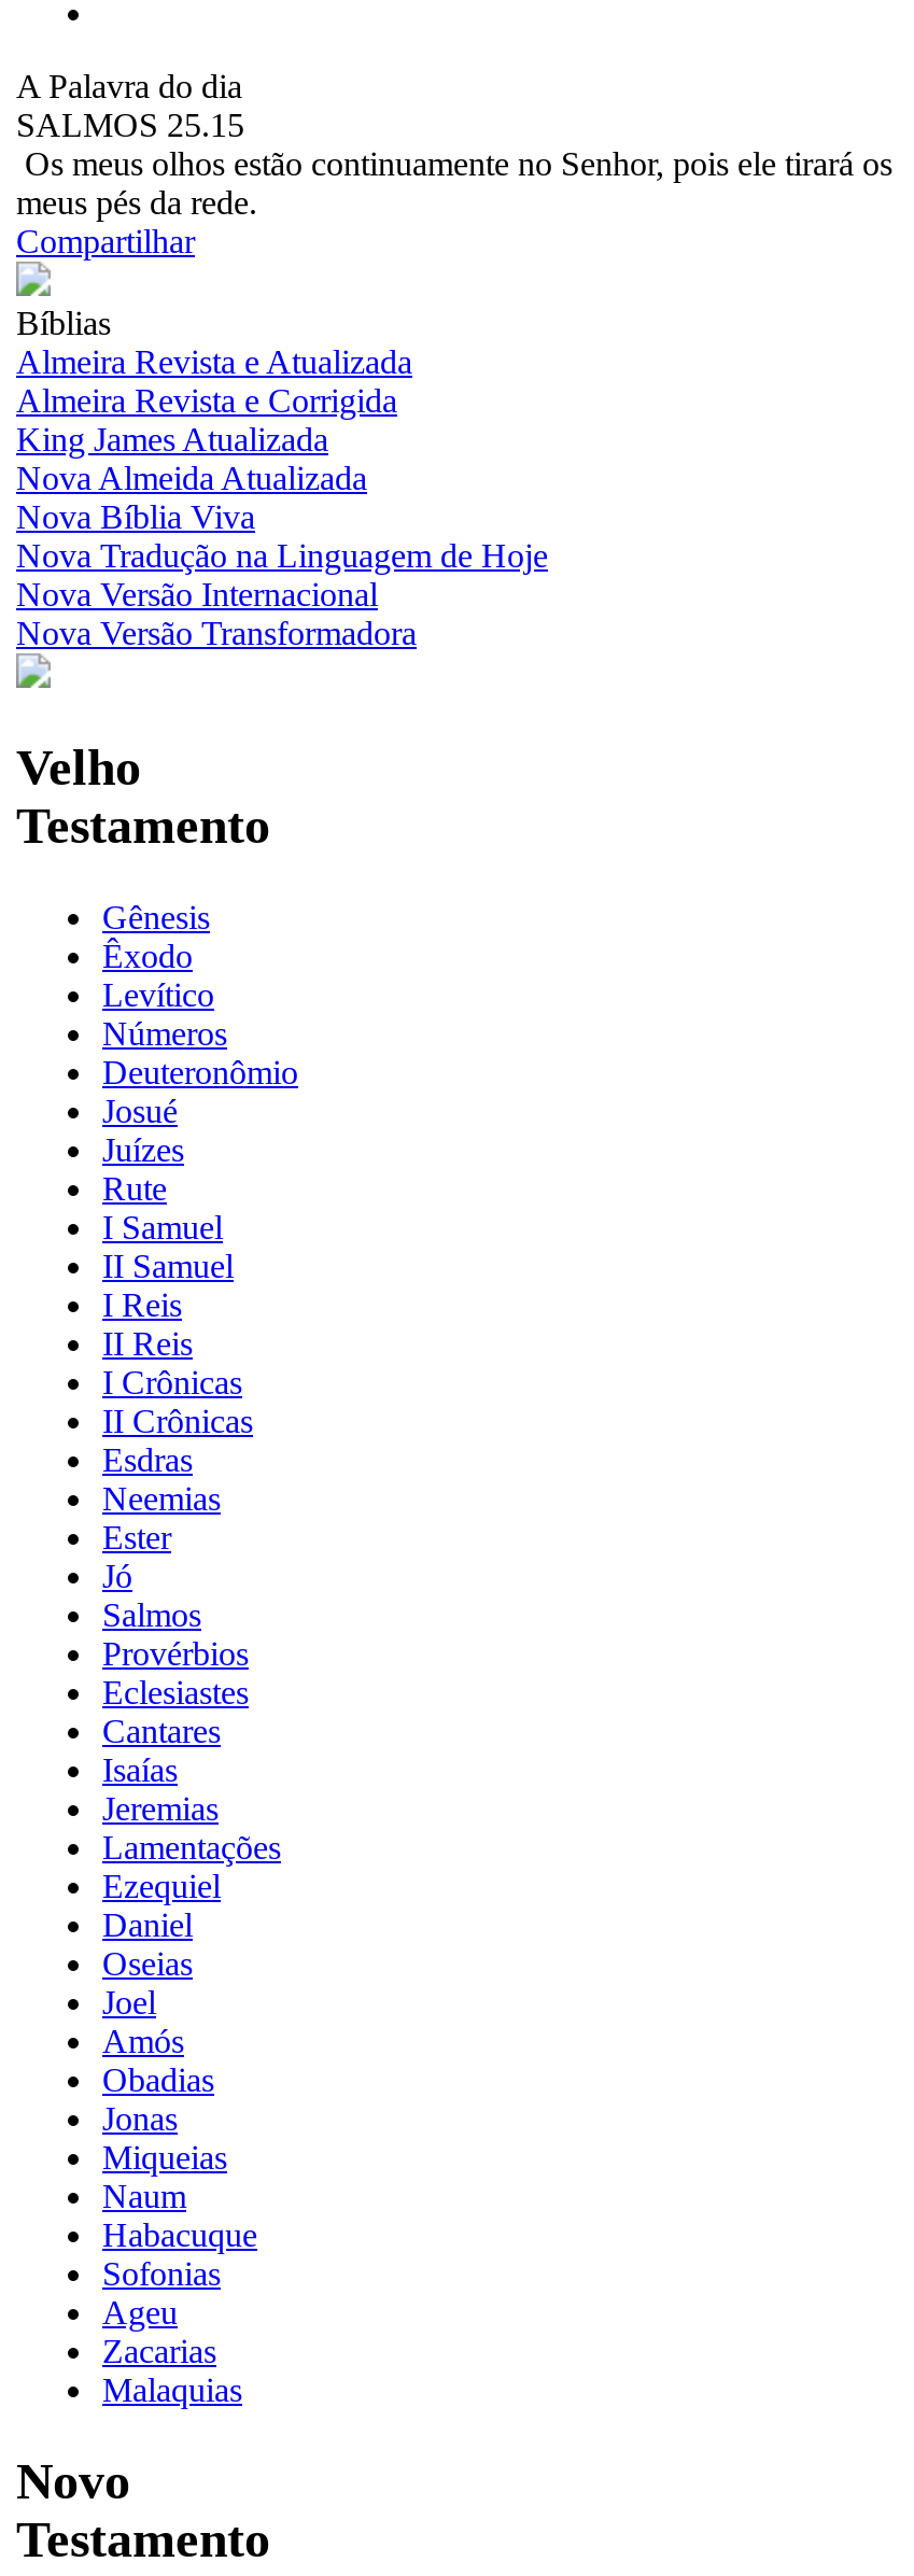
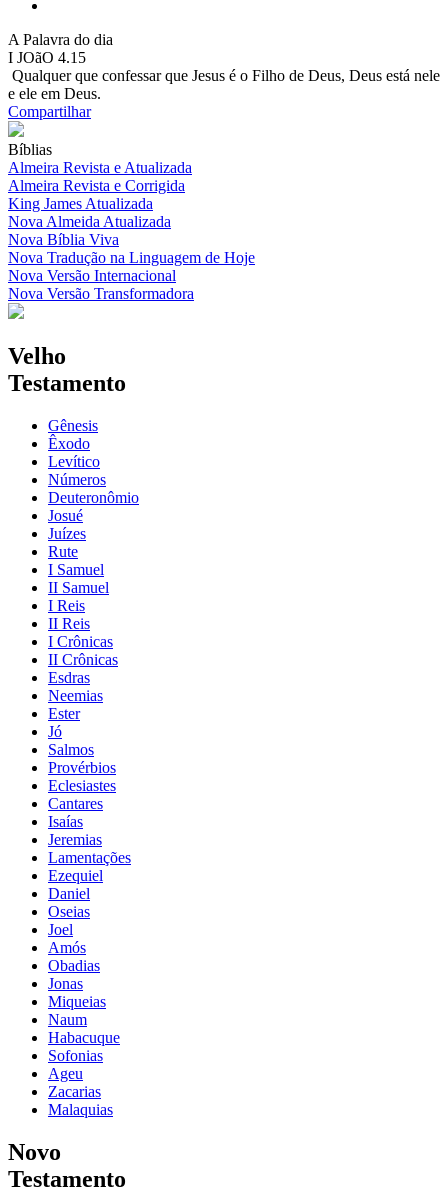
- SALMOS 25.15
- Os meus olhos estão continuamente no Senhor, pois ele tirará os
- meus pés da rede.
+ I JOãO 4.15
+ Qualquer que confessar que Jesus é o Filho de Deus, Deus está nele
+ e ele em Deus.
